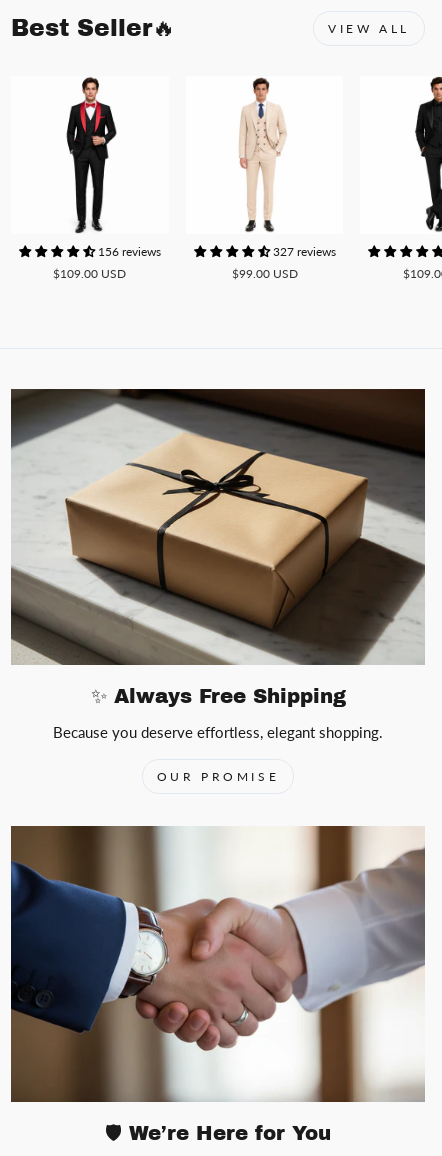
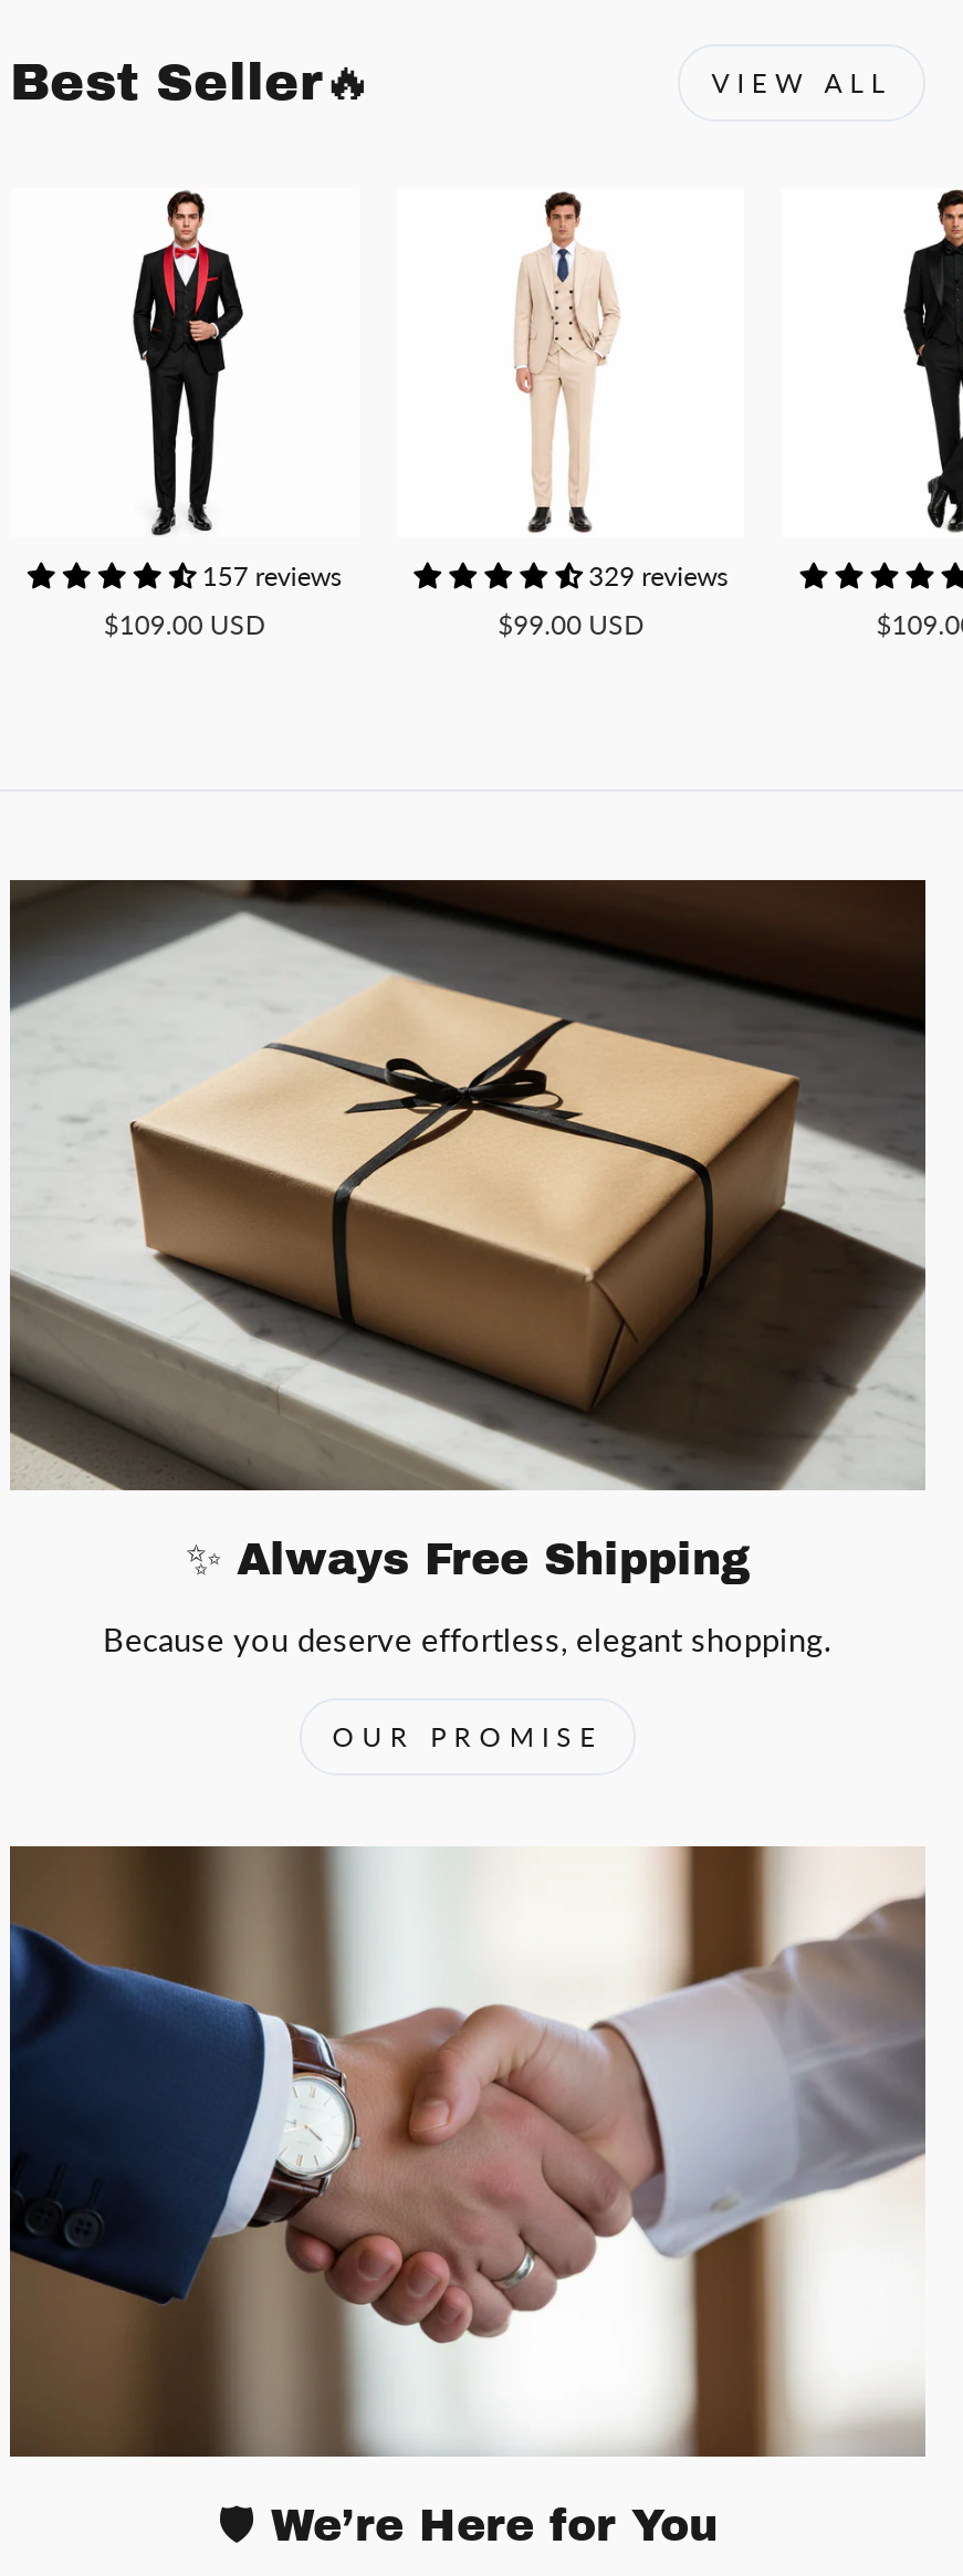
- 156 reviews
+ 157 reviews

- 327 reviews
+ 329 reviews
